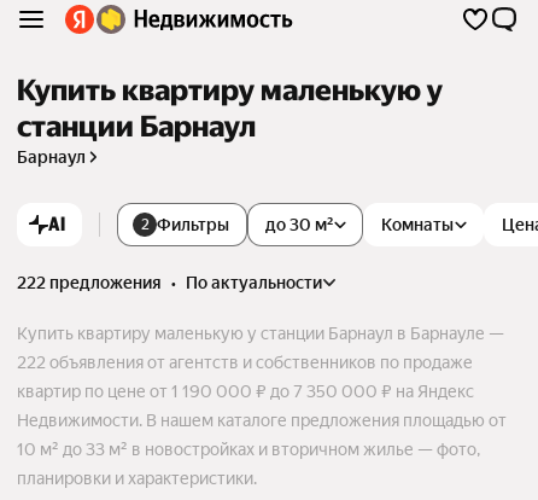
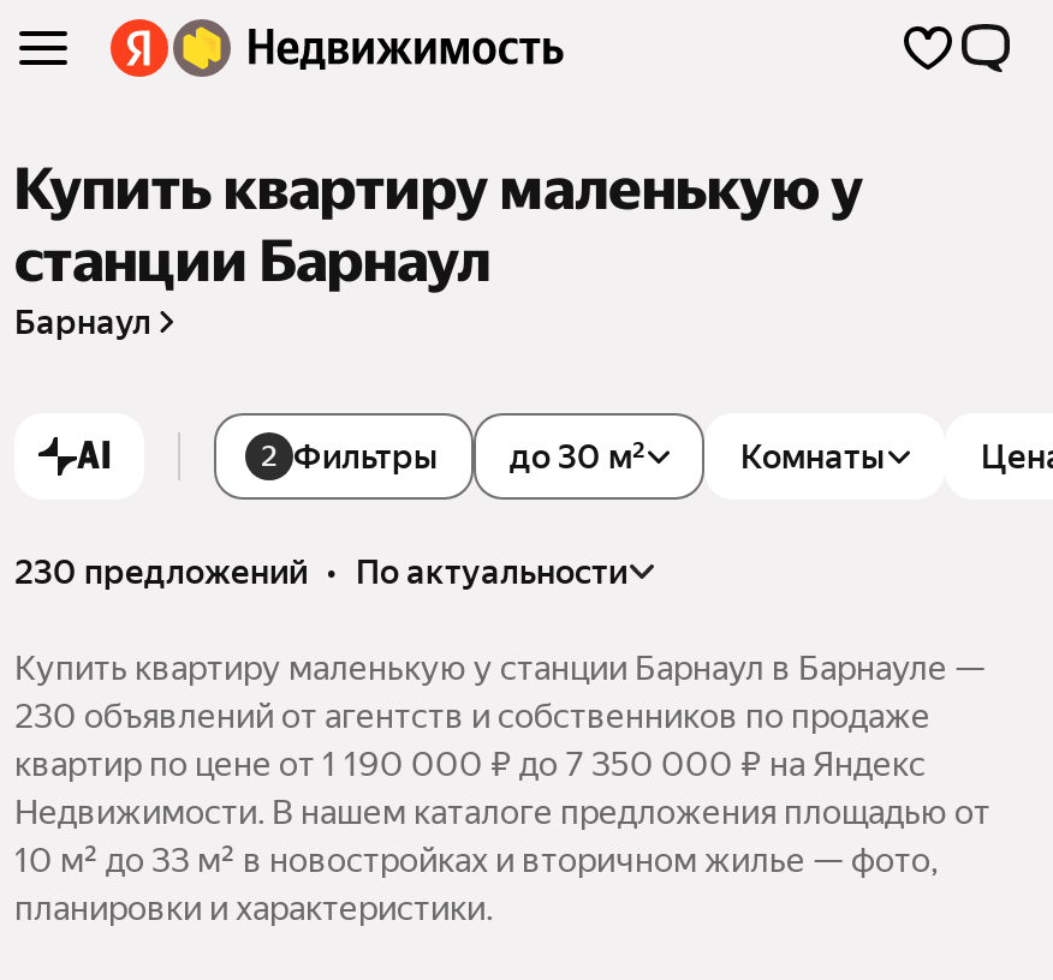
- 222 предложения • по актуальности
+ 230 предложений • по актуальности

- 222 объявления от агентств и собственников по продаже
+ 230 объявлений от агентств и собственников по продаже
